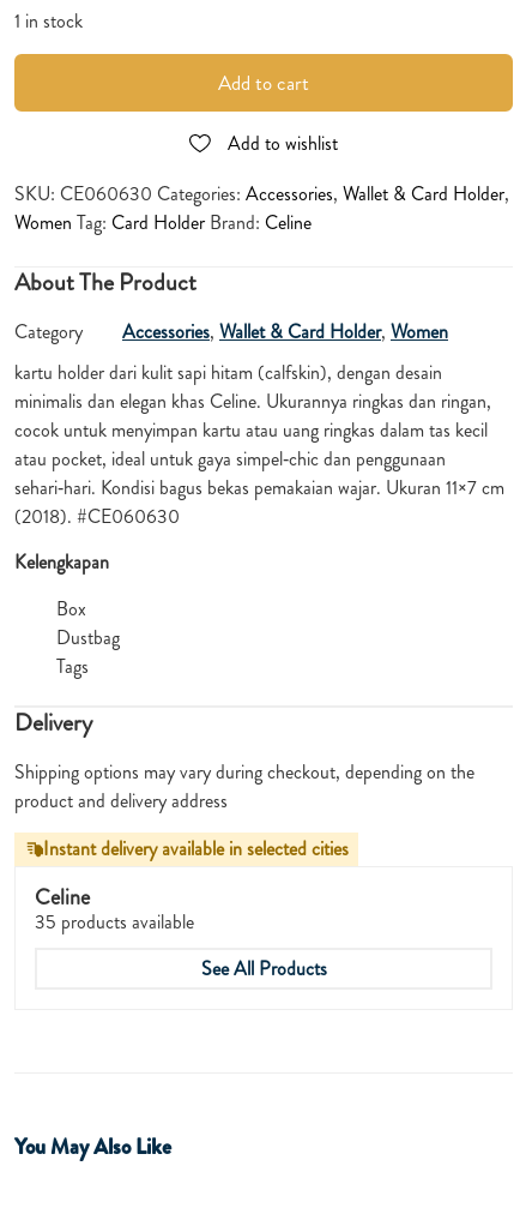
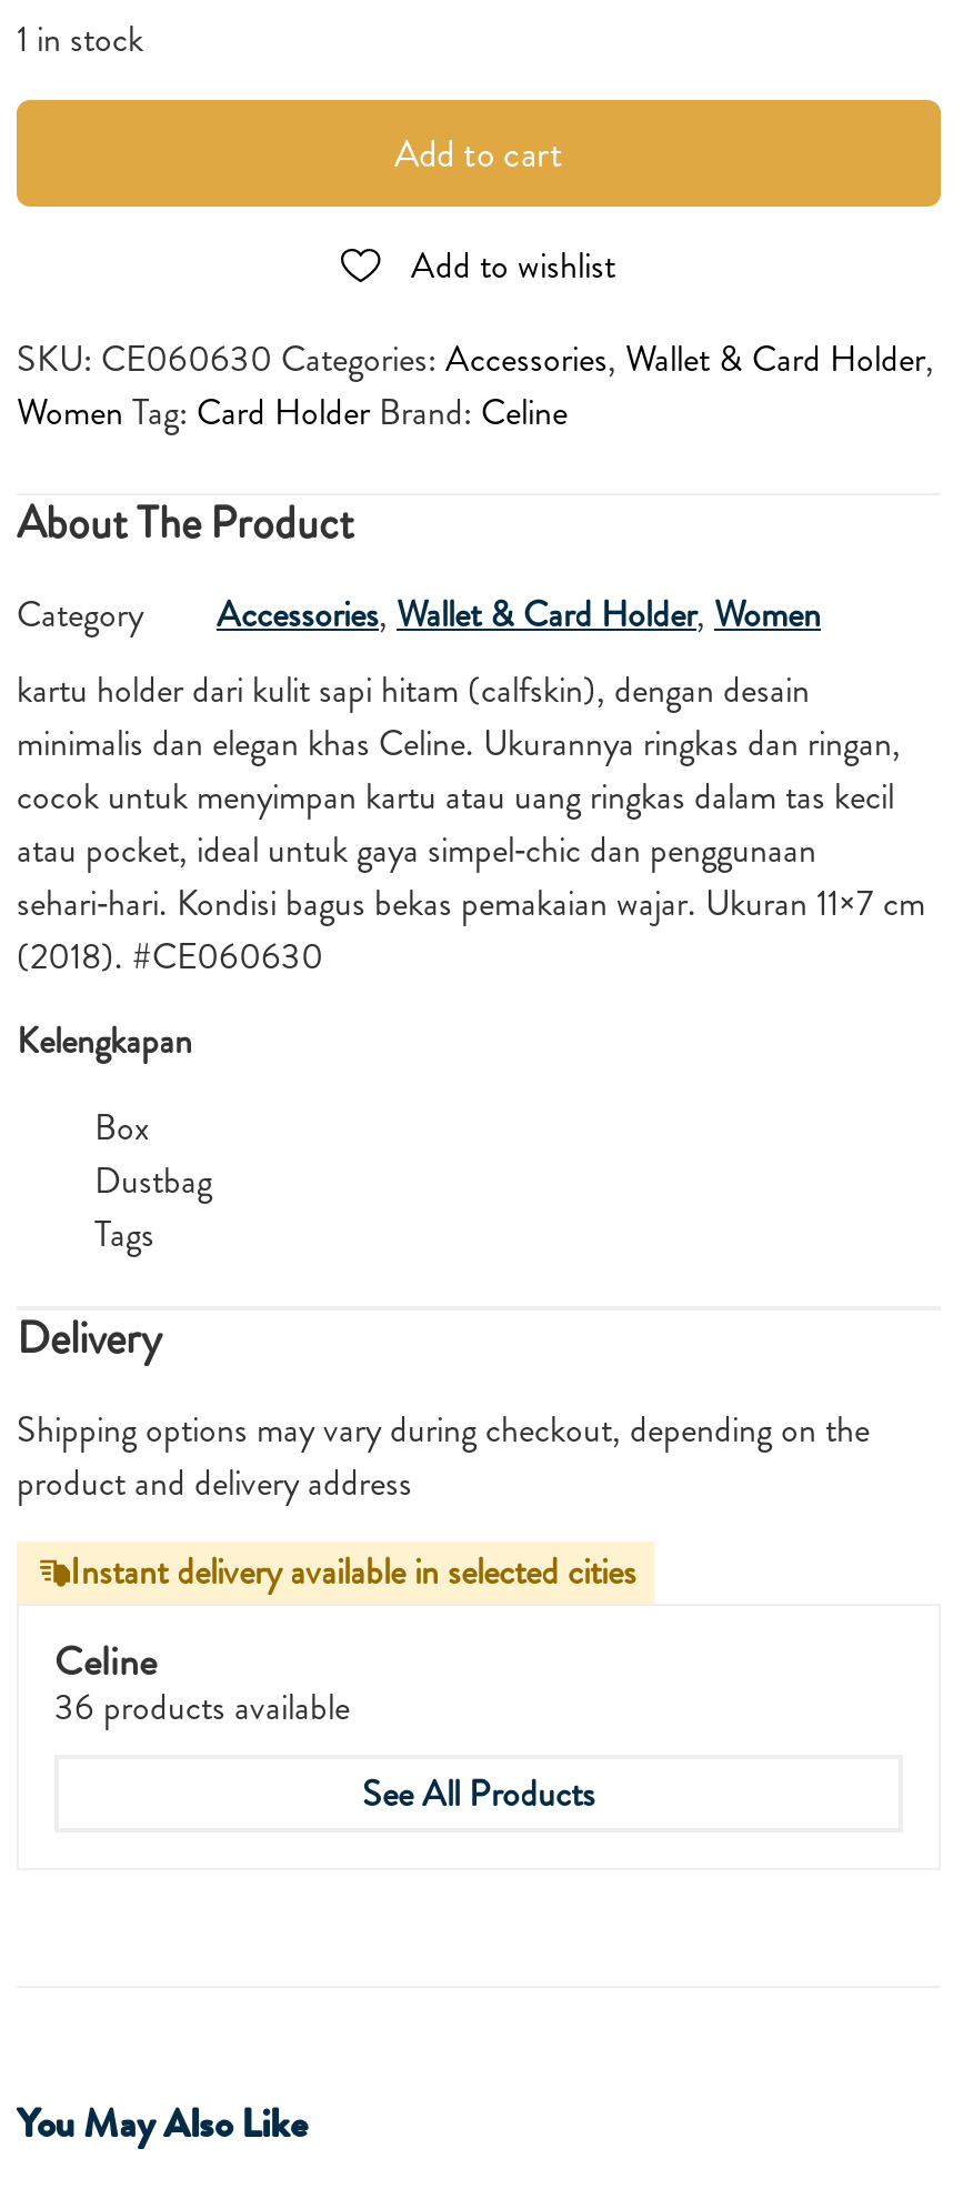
- 35 products available
+ 36 products available
